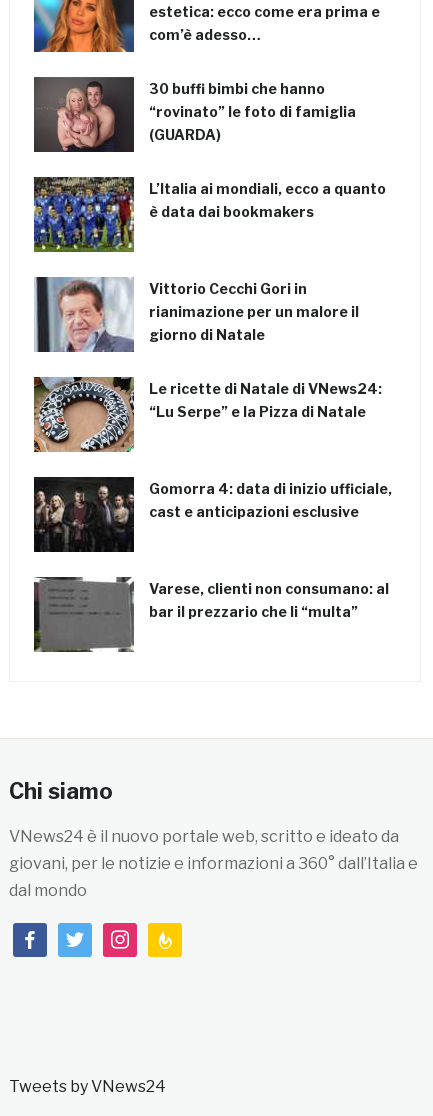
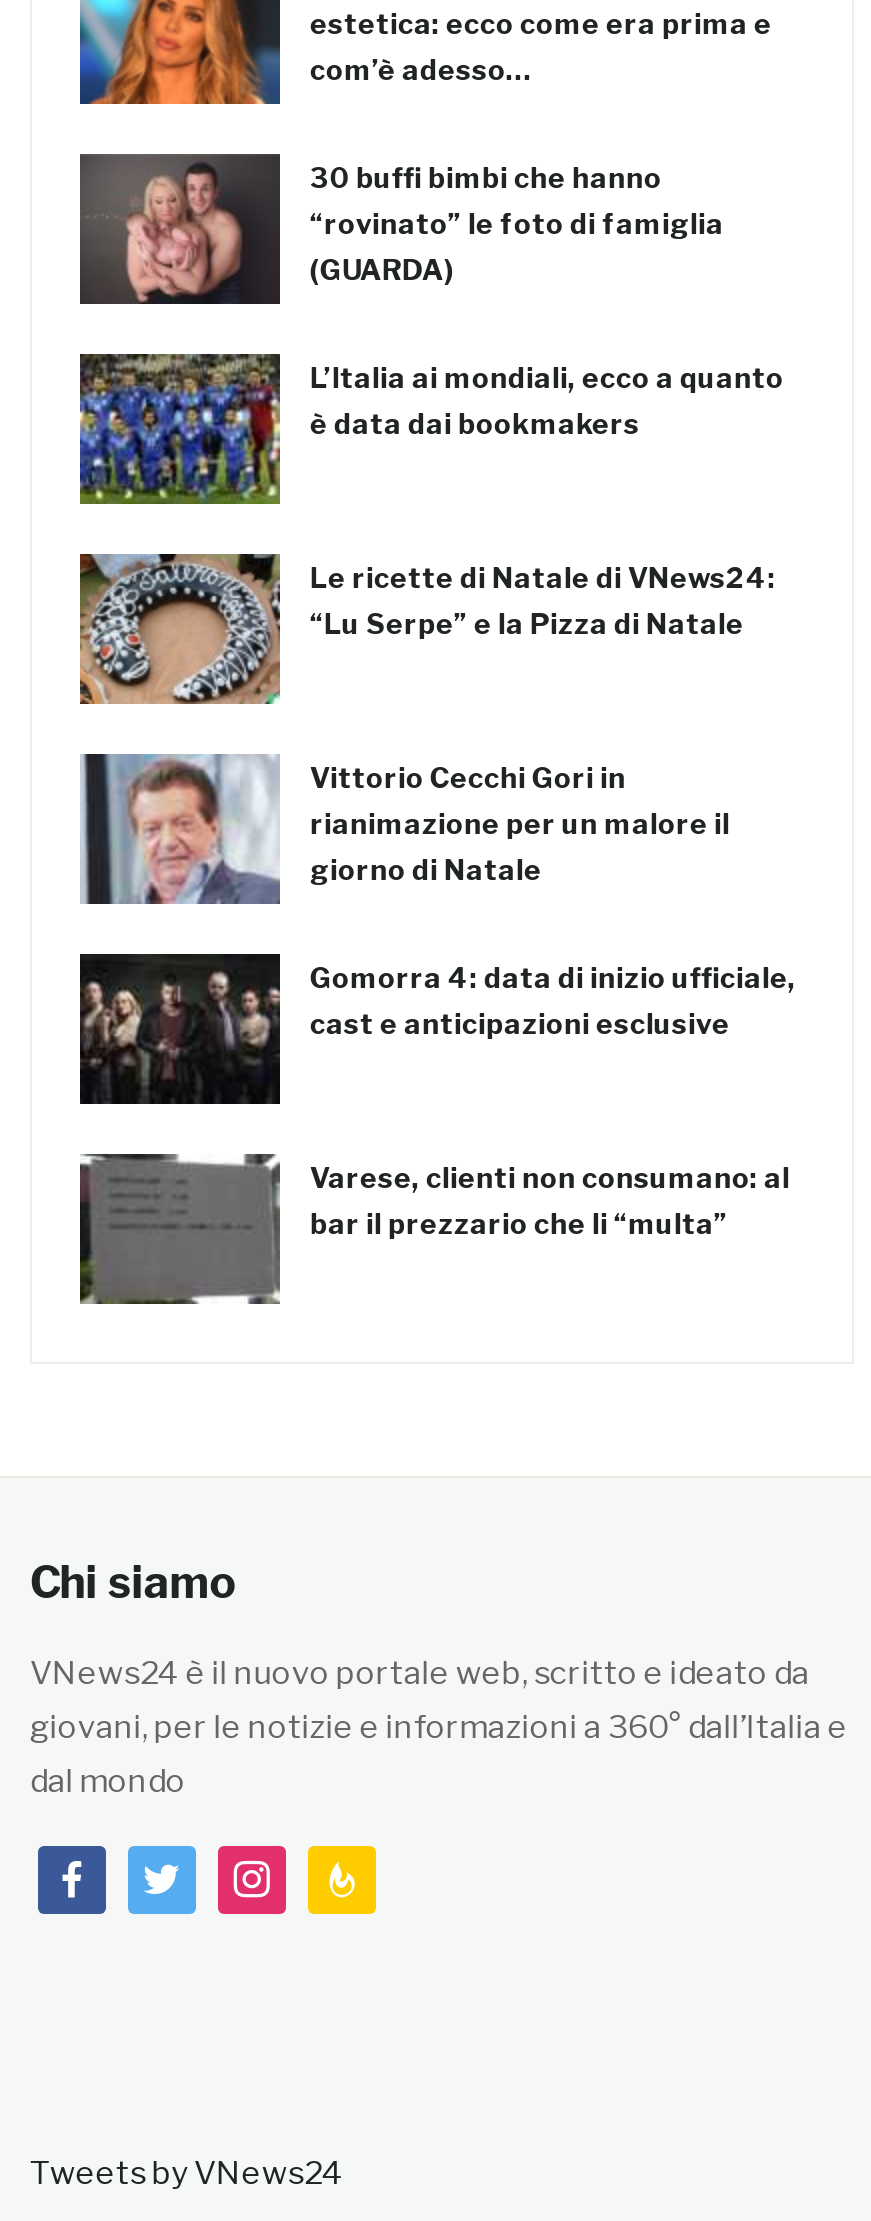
moved down: [image] | Vittorio Cecchi Gori in | rianimazione per un malore il | giorno di Natale

moved up: [image] | Le ricette di Natale di VNews24: | “Lu Serpe” e la Pizza di Natale
